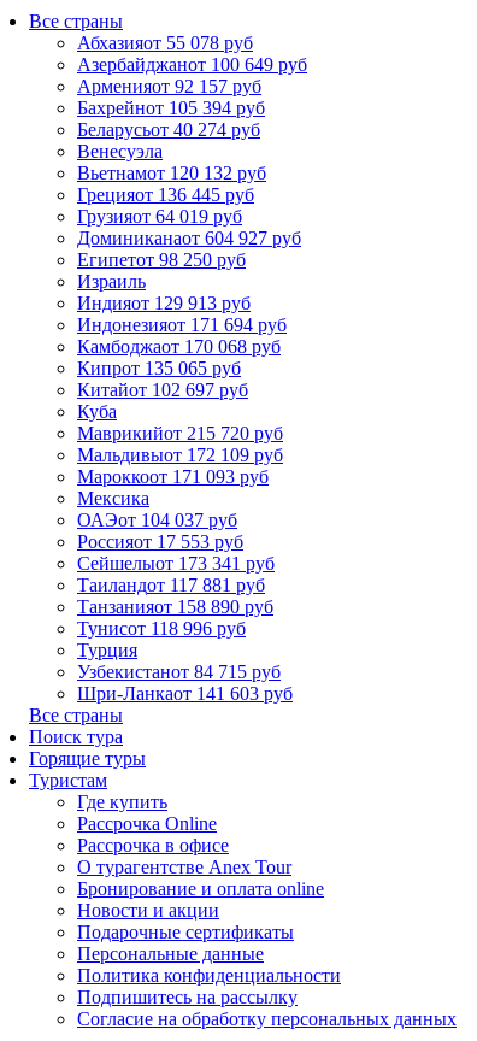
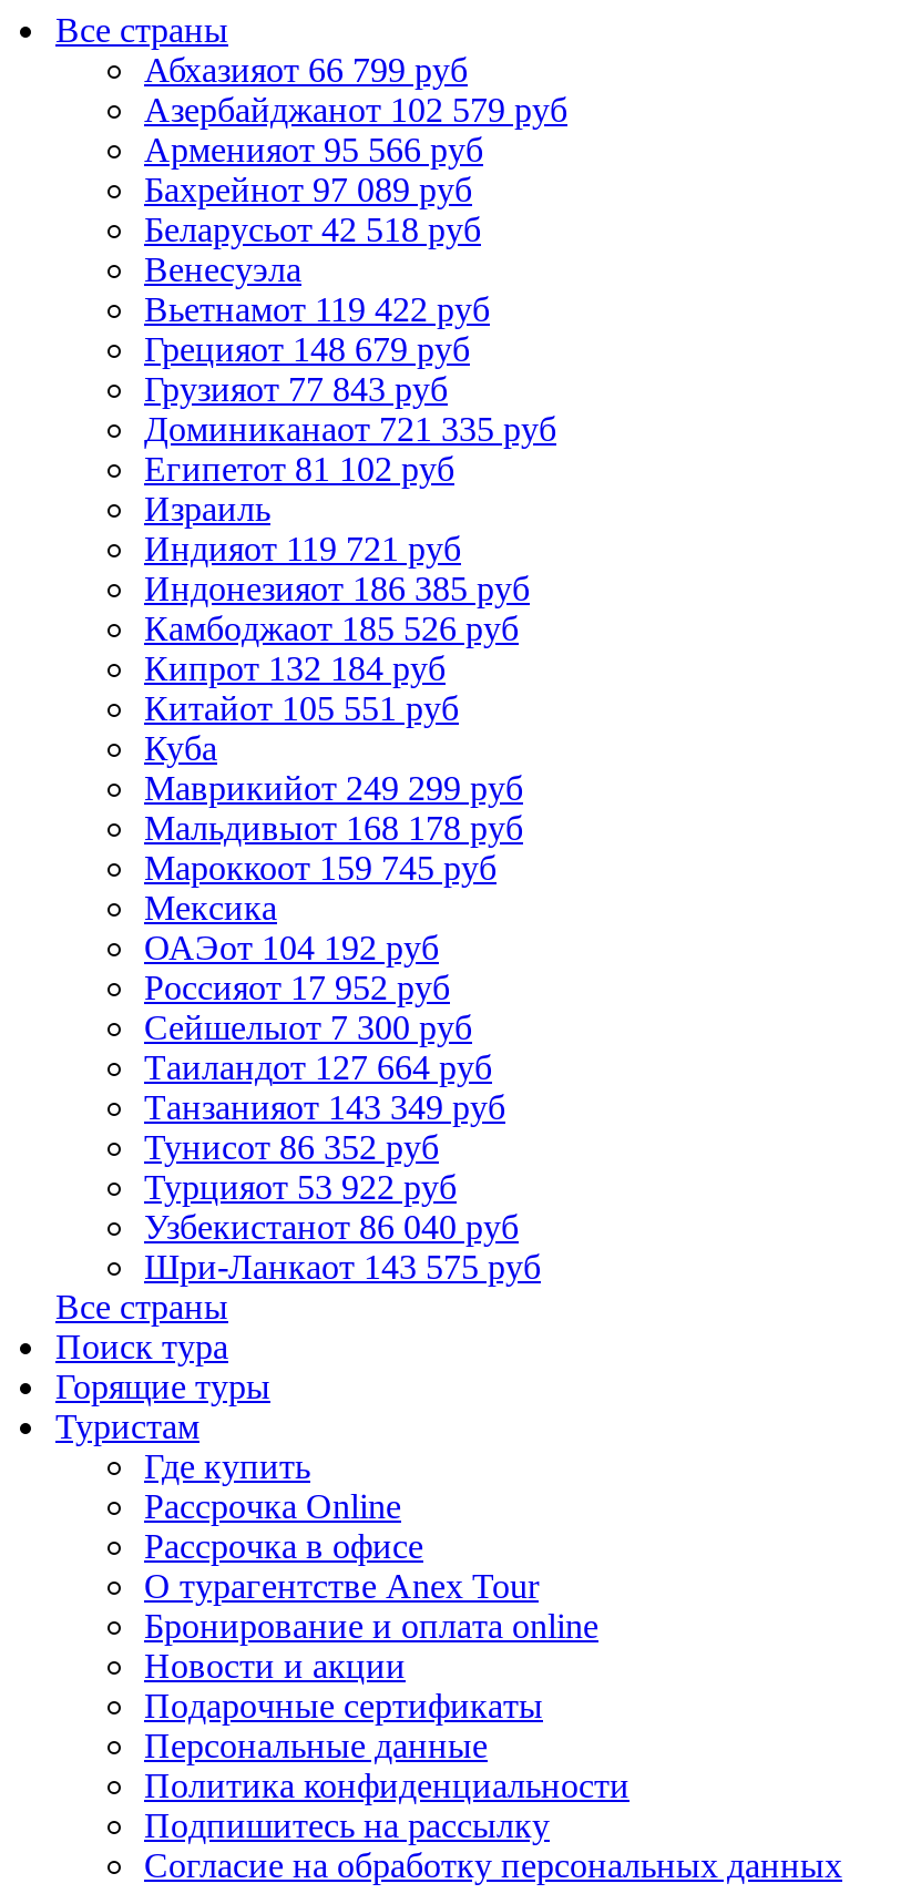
- Абхазияот 55 078 руб
+ Абхазияот 66 799 руб

- Азербайджанот 100 649 руб
+ Азербайджанот 102 579 руб

- Арменияот 92 157 руб
+ Арменияот 95 566 руб

- Бахрейнот 105 394 руб
+ Бахрейнот 97 089 руб

- Беларусьот 40 274 руб
+ Беларусьот 42 518 руб

- Вьетнамот 120 132 руб
+ Вьетнамот 119 422 руб

- Грецияот 136 445 руб
+ Грецияот 148 679 руб

- Грузияот 64 019 руб
+ Грузияот 77 843 руб

- Доминиканаот 604 927 руб
+ Доминиканаот 721 335 руб

- Египетот 98 250 руб
+ Египетот 81 102 руб

- Индияот 129 913 руб
+ Индияот 119 721 руб

- Индонезияот 171 694 руб
+ Индонезияот 186 385 руб

- Камбоджаот 170 068 руб
+ Камбоджаот 185 526 руб

- Кипрот 135 065 руб
+ Кипрот 132 184 руб

- Китайот 102 697 руб
+ Китайот 105 551 руб

- Маврикийот 215 720 руб
+ Маврикийот 249 299 руб

- Мальдивыот 172 109 руб
+ Мальдивыот 168 178 руб

- Мароккоот 171 093 руб
+ Мароккоот 159 745 руб

- ОАЭот 104 037 руб
- Россияот 17 553 руб
- Сейшелыот 173 341 руб
- Таиландот 117 881 руб
- Танзанияот 158 890 руб
- Тунисот 118 996 руб
- Турция
- Узбекистанот 84 715 руб
- Шри-Ланкаот 141 603 руб
+ ОАЭот 104 192 руб
+ Россияот 17 952 руб
+ Сейшелыот 7 300 руб
+ Таиландот 127 664 руб
+ Танзанияот 143 349 руб
+ Тунисот 86 352 руб
+ Турцияот 53 922 руб
+ Узбекистанот 86 040 руб
+ Шри-Ланкаот 143 575 руб
